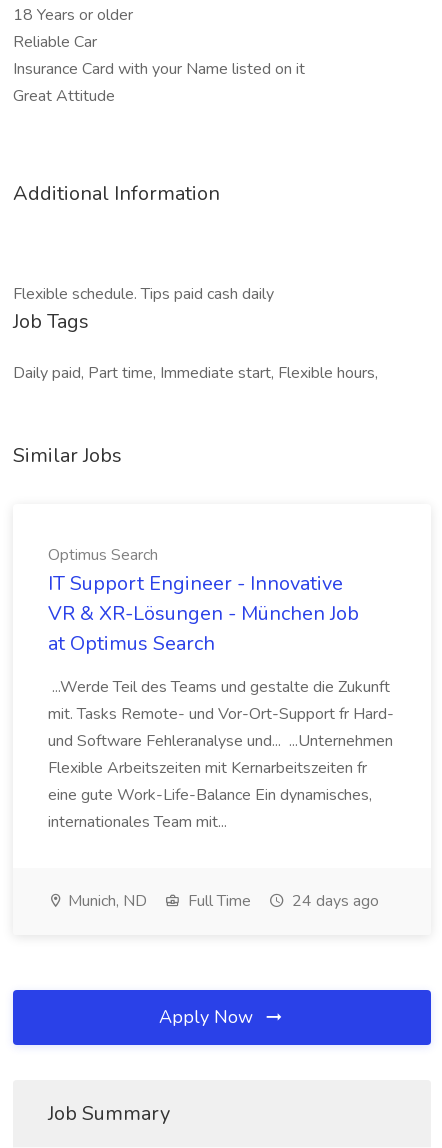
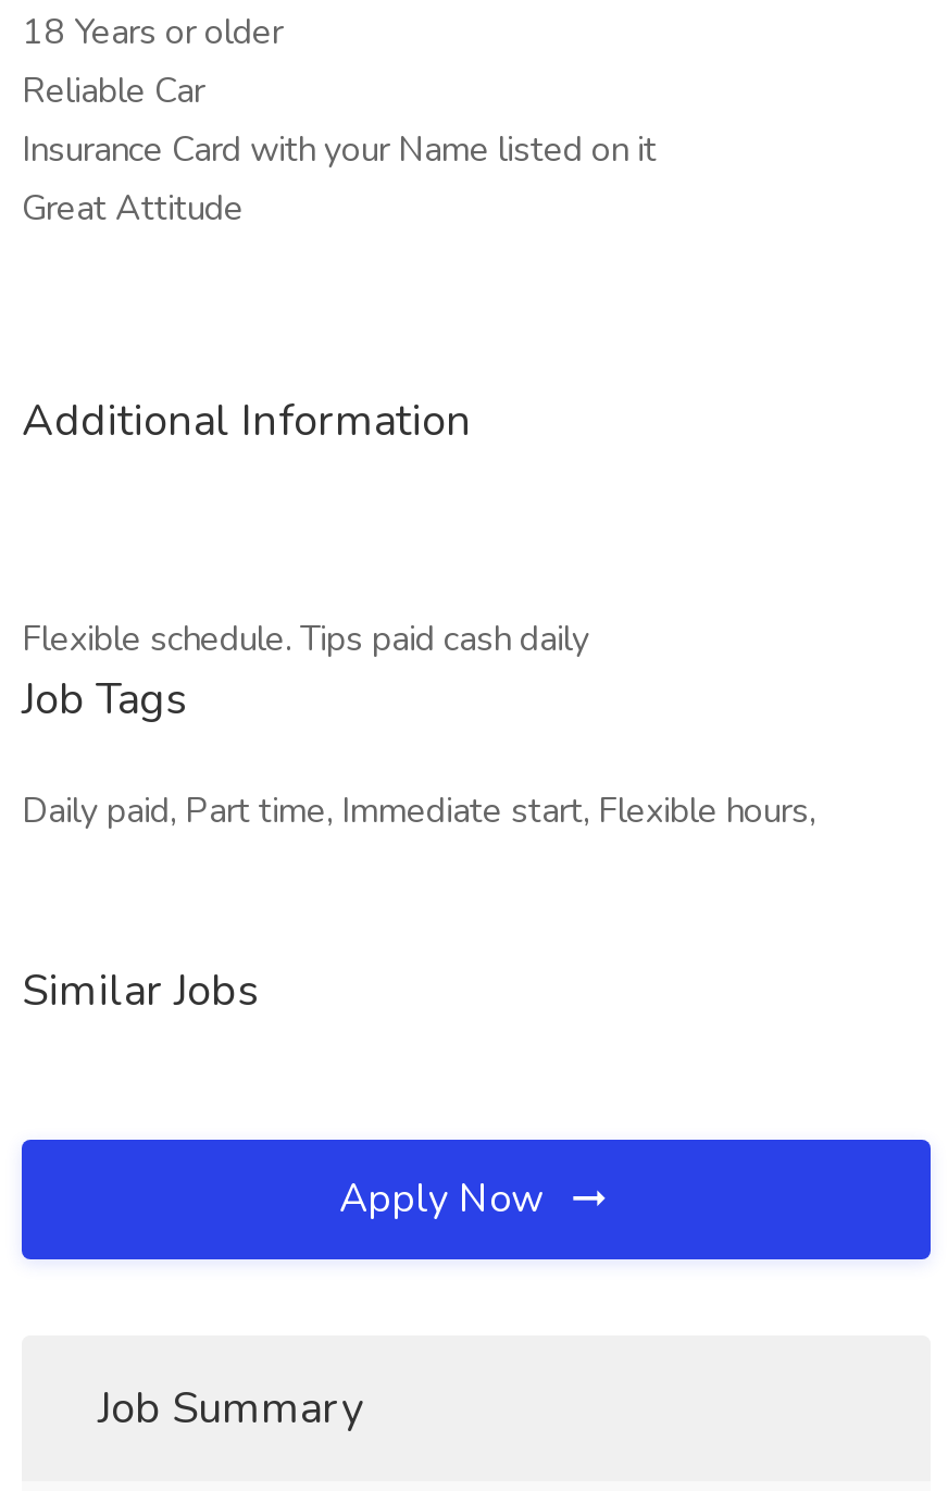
- Optimus Search
- IT Support Engineer - Innovative
- VR & XR-Lösungen - München Job
- at Optimus Search
- ...Werde Teil des Teams und gestalte die Zukunft
- mit. Tasks Remote- und Vor-Ort-Support fr Hard-
- und Software Fehleranalyse und... ...Unternehmen
- Flexible Arbeitszeiten mit Kernarbeitszeiten fr
- eine gute Work-Life-Balance Ein dynamisches,
- internationales Team mit...

- Munich, ND
- Full Time
- 24 days ago
